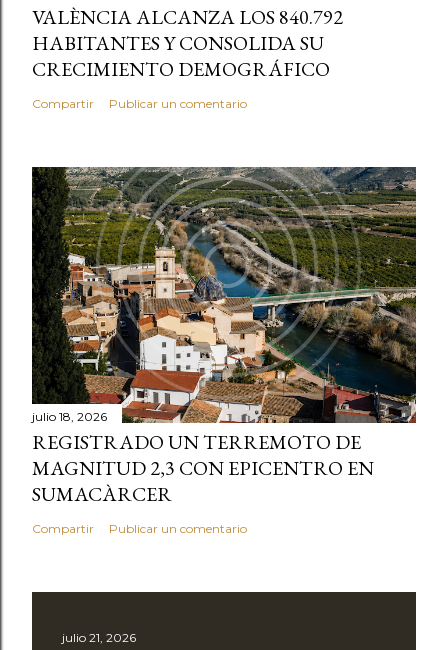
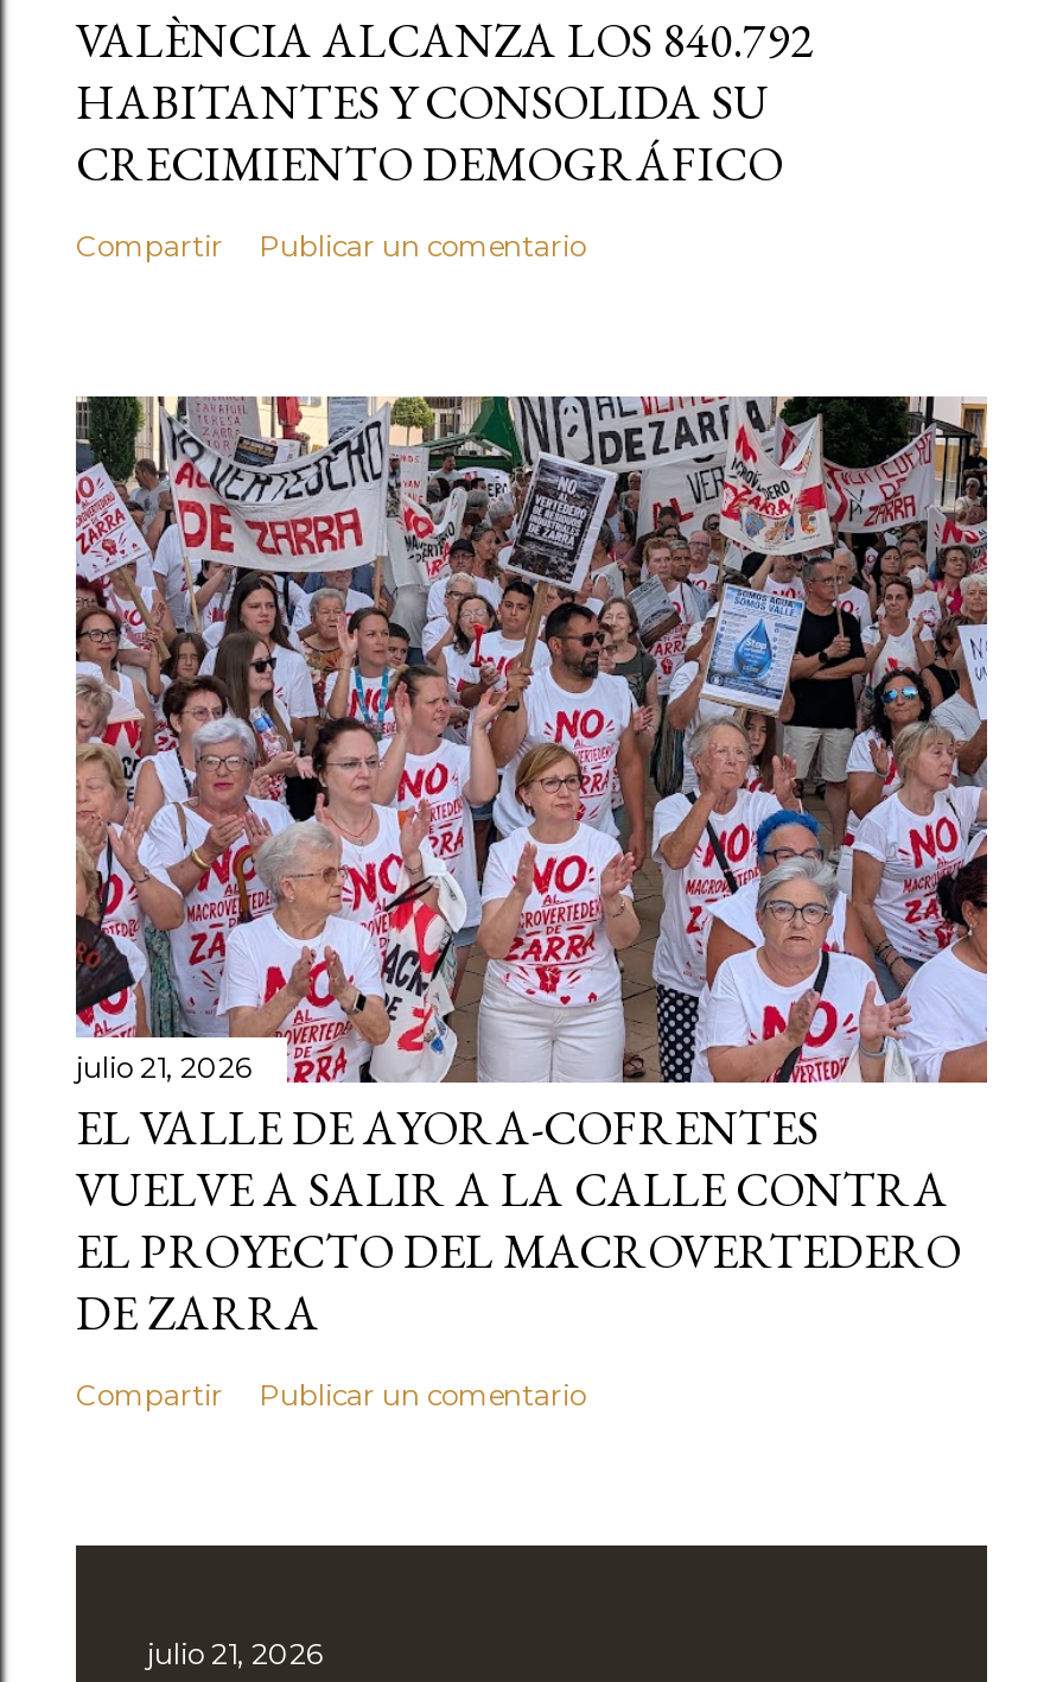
- [image]
- julio 18, 2026
- REGISTRADO UN TERREMOTO DE
- MAGNITUD 2,3 CON EPICENTRO EN
- SUMACÀRCER
+ [image]
+ julio 21, 2026
+ EL VALLE DE AYORA-COFRENTES
+ VUELVE A SALIR A LA CALLE CONTRA
+ EL PROYECTO DEL MACROVERTEDERO
+ DE ZARRA
